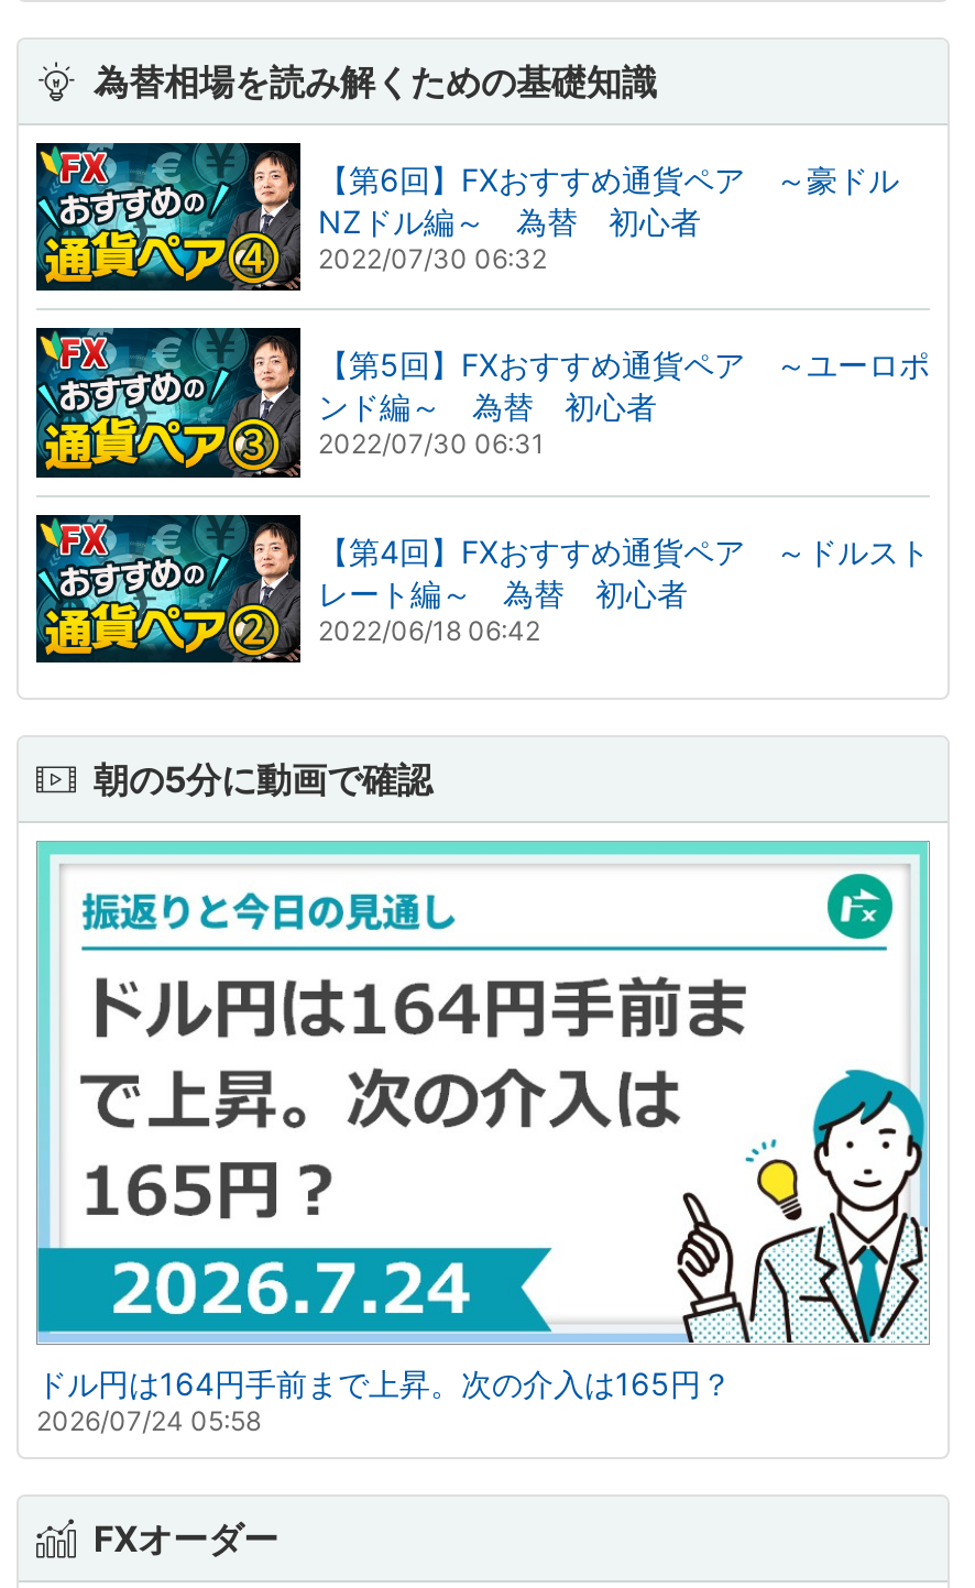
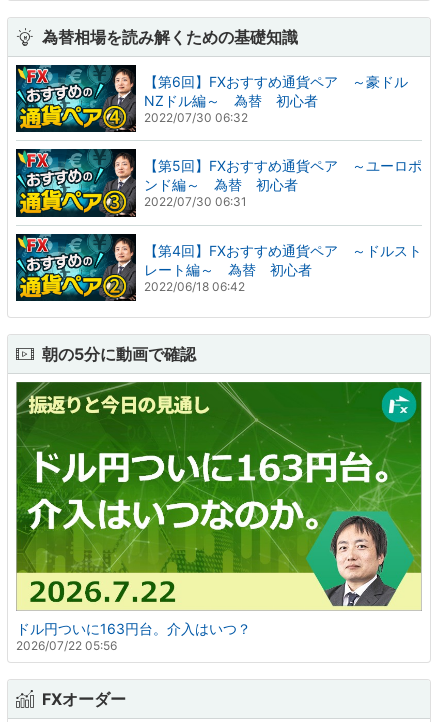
- [image]
- ドル円は164円手前まで上昇。次の介入は165円？
- 2026/07/24 05:58
+ [image]
+ ドル円ついに163円台。介入はいつ？
+ 2026/07/22 05:56
